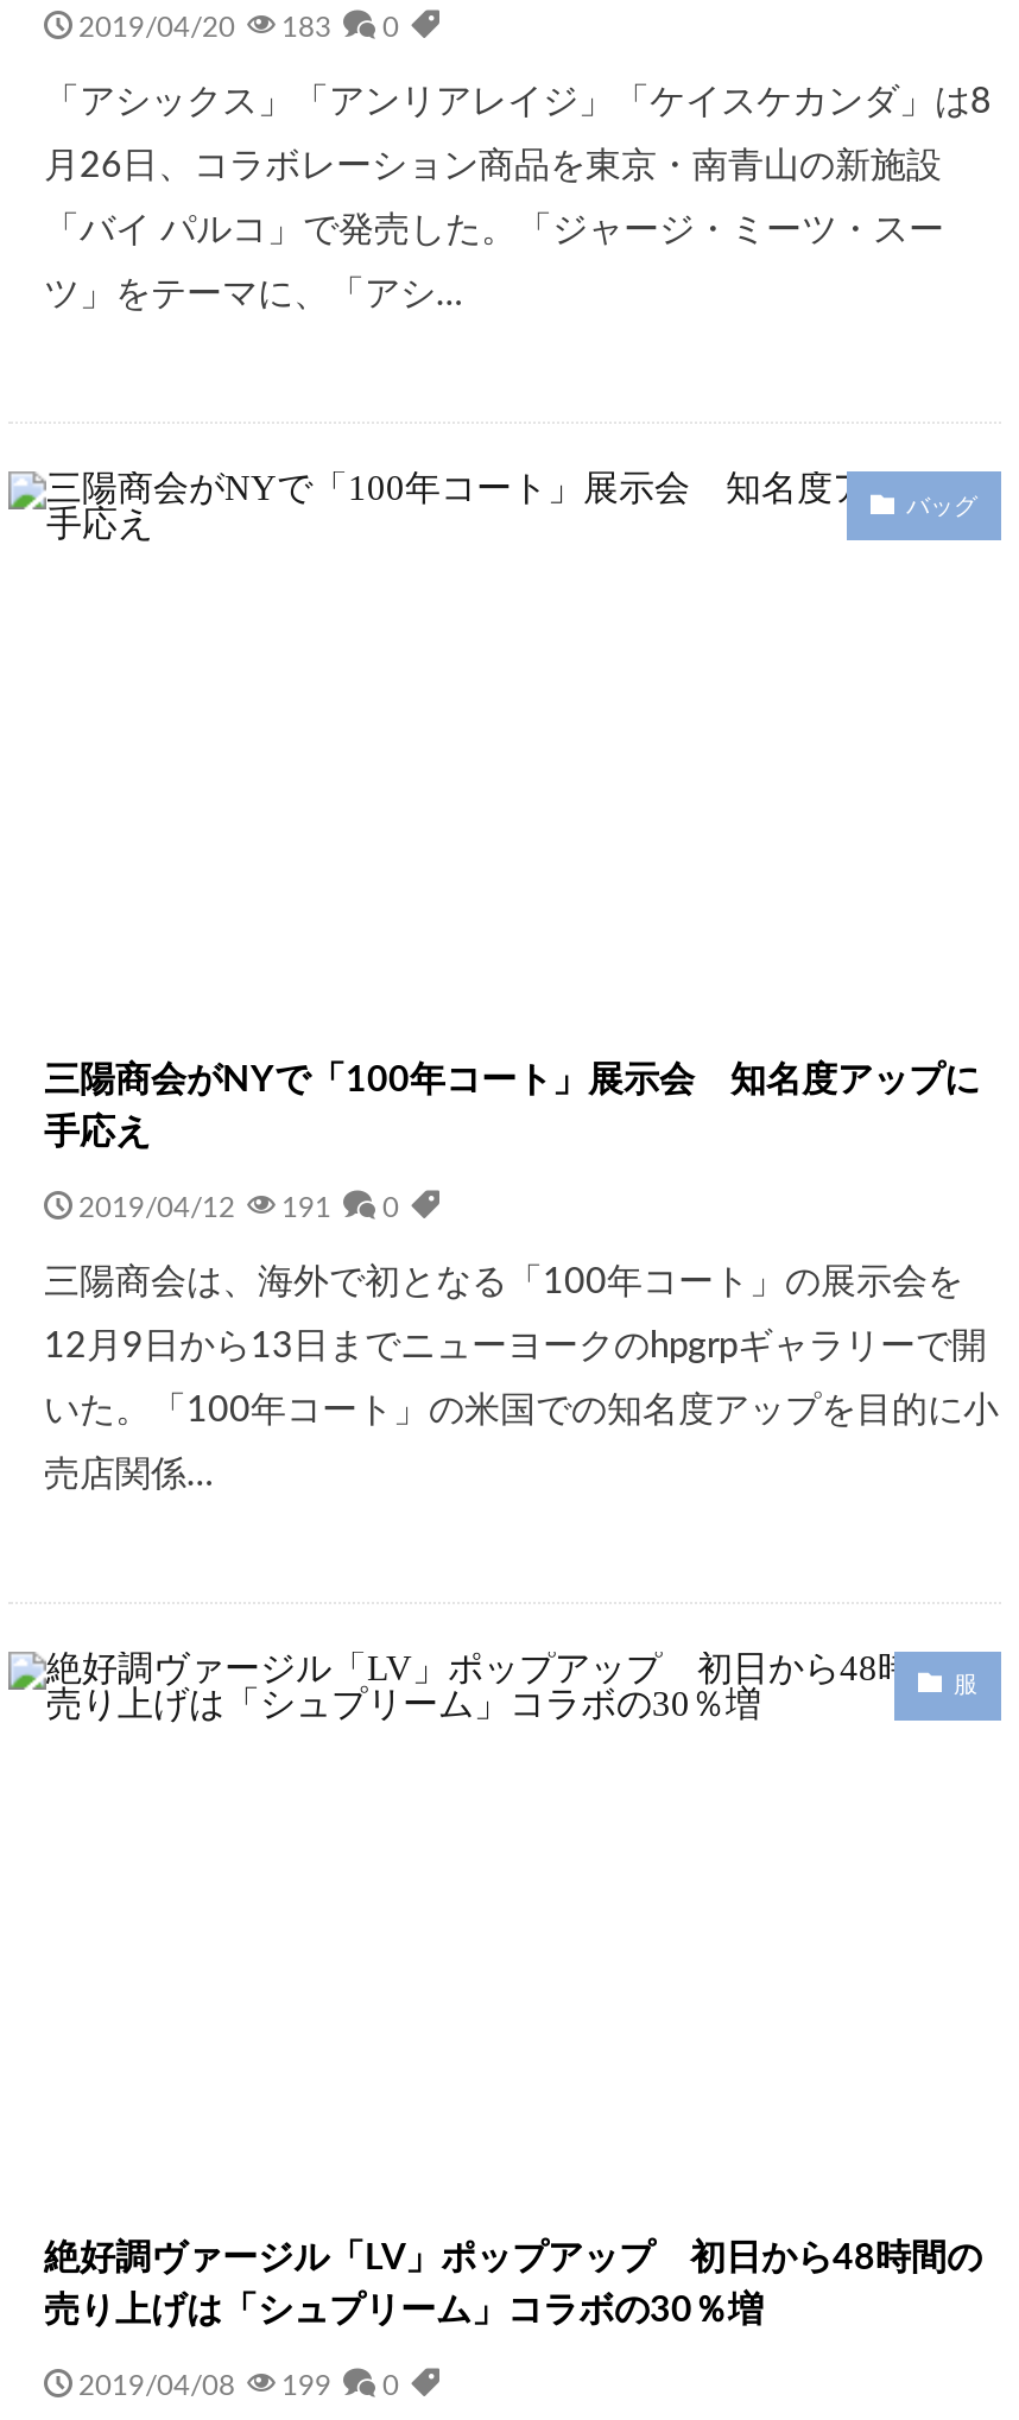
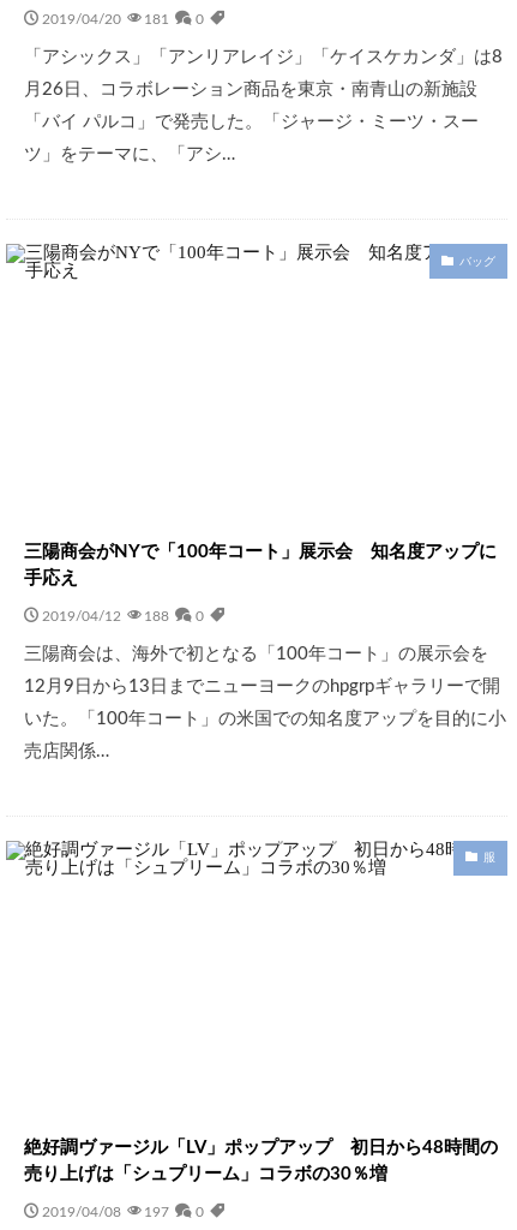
- 2019/04/20 183 0
+ 2019/04/20 181 0

- 2019/04/12 191 0
+ 2019/04/12 188 0

- 2019/04/08 199 0
+ 2019/04/08 197 0
